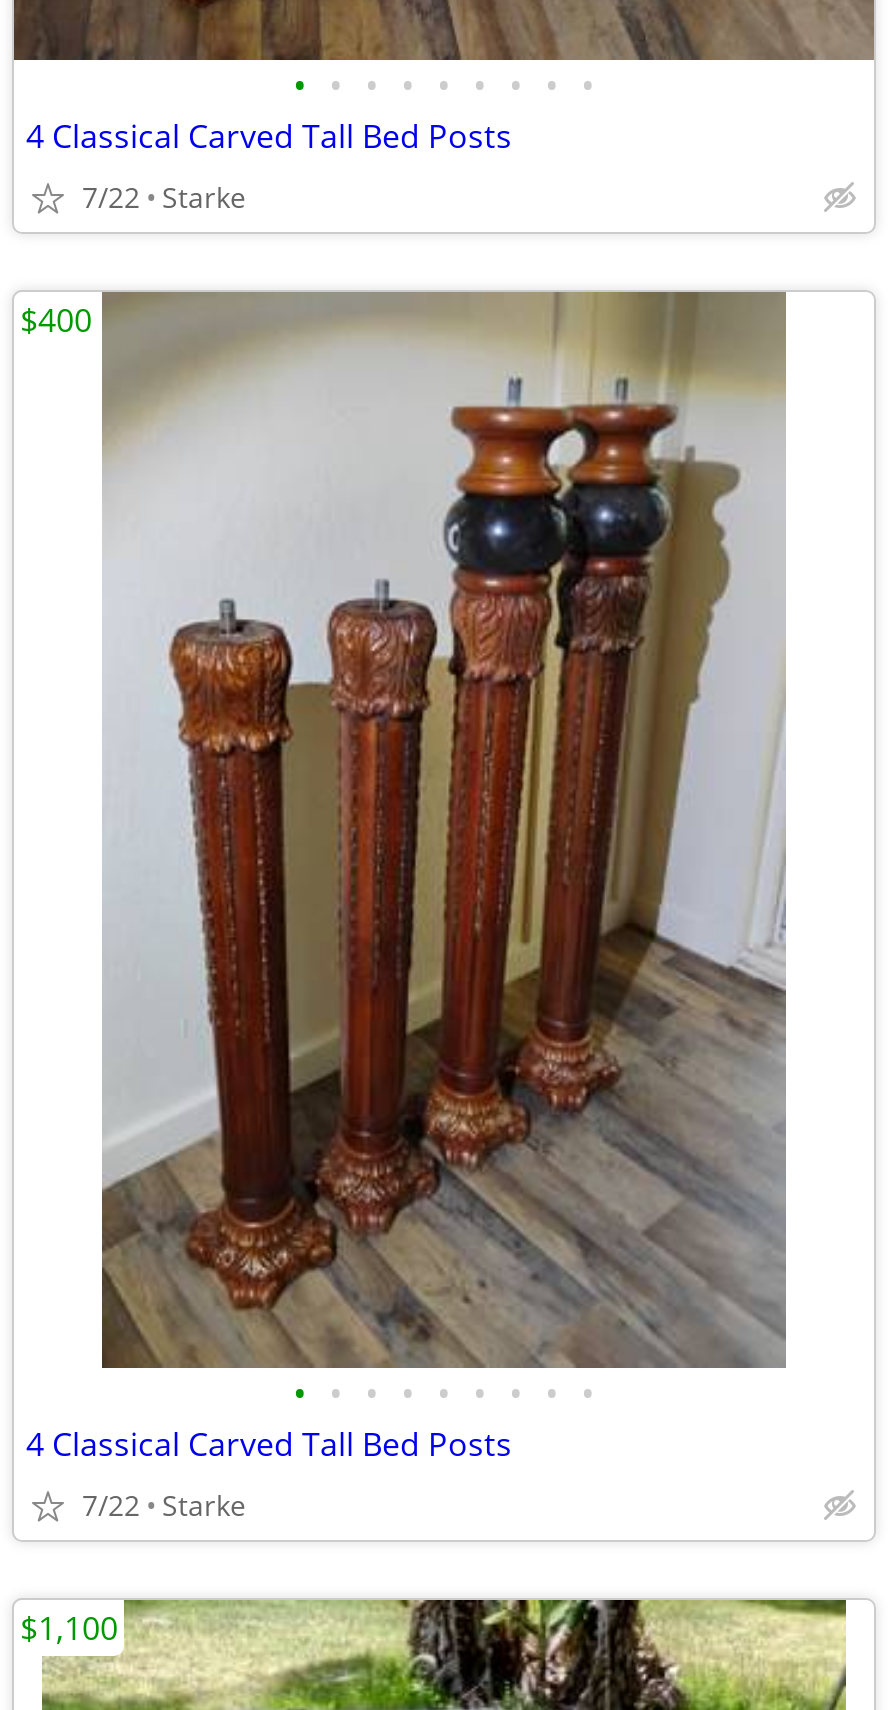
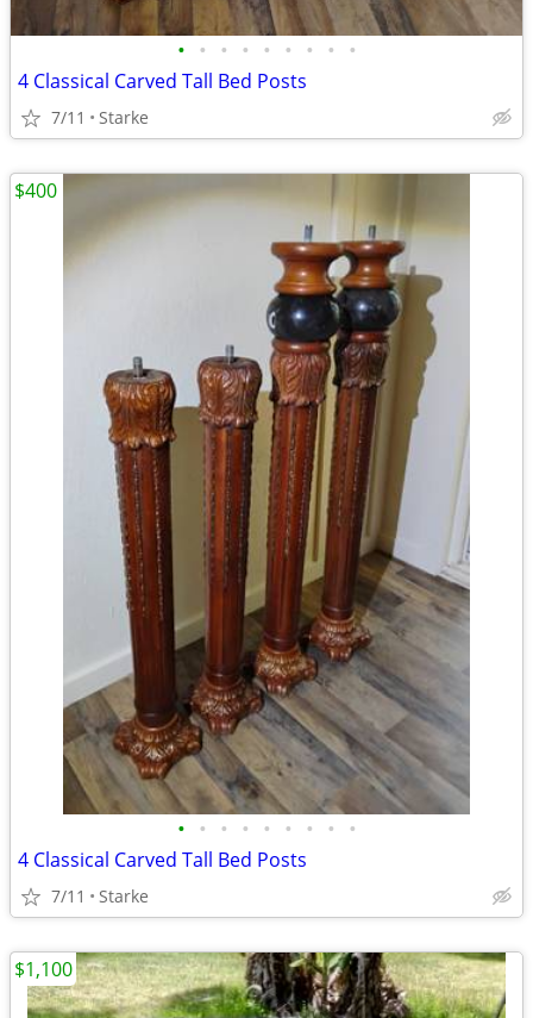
- 7/22 Starke
+ 7/11 Starke

- 7/22 Starke
+ 7/11 Starke
